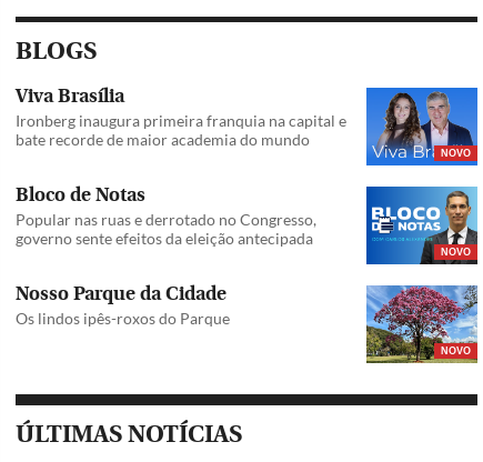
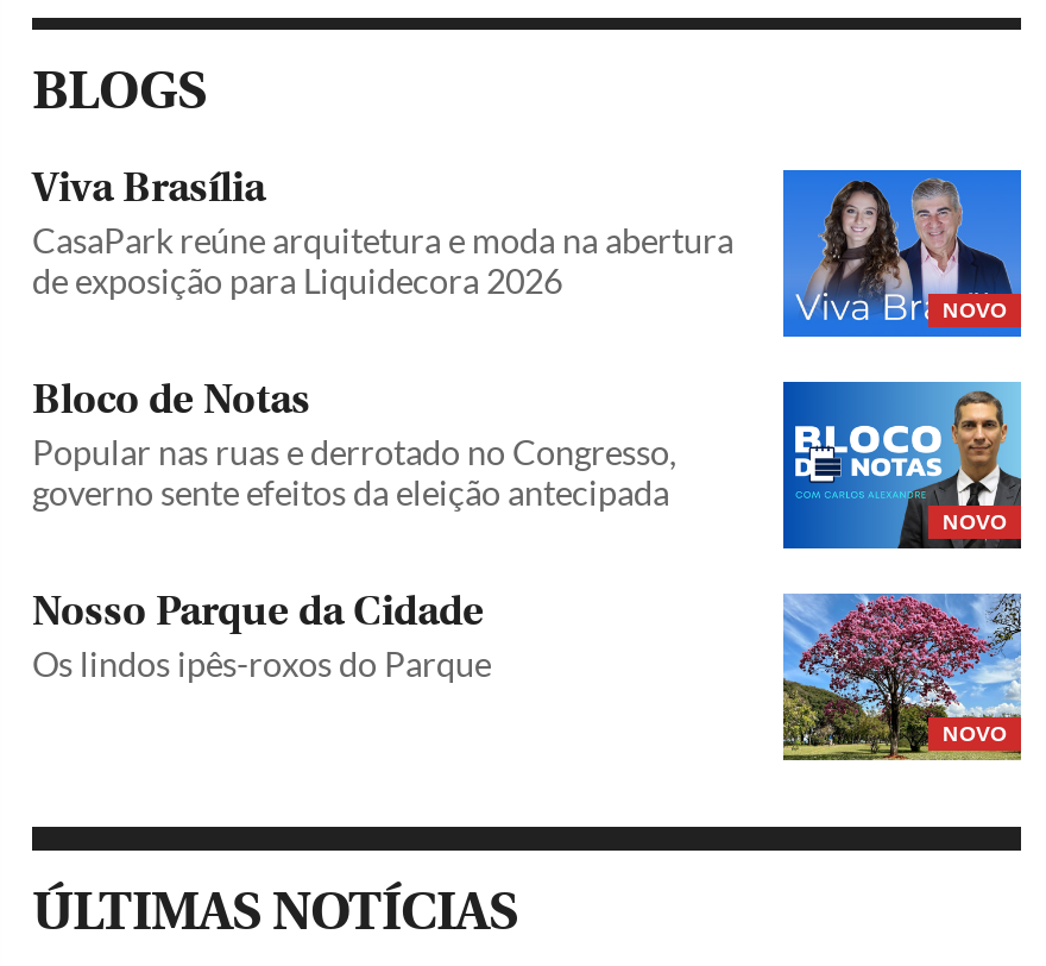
- Ironberg inaugura primeira franquia na capital e
- bate recorde de maior academia do mundo
+ CasaPark reúne arquitetura e moda na abertura
+ de exposição para Liquidecora 2026
